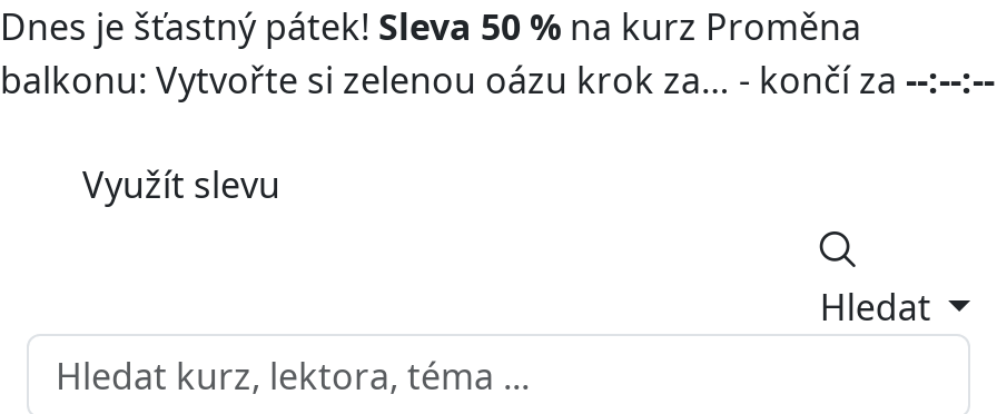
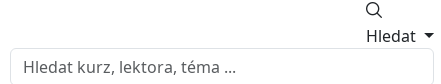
- Dnes je šťastný pátek! Sleva 50 % na kurz Proměna
- balkonu: Vytvořte si zelenou oázu krok za… - končí za --:--:--
- Využít slevu
